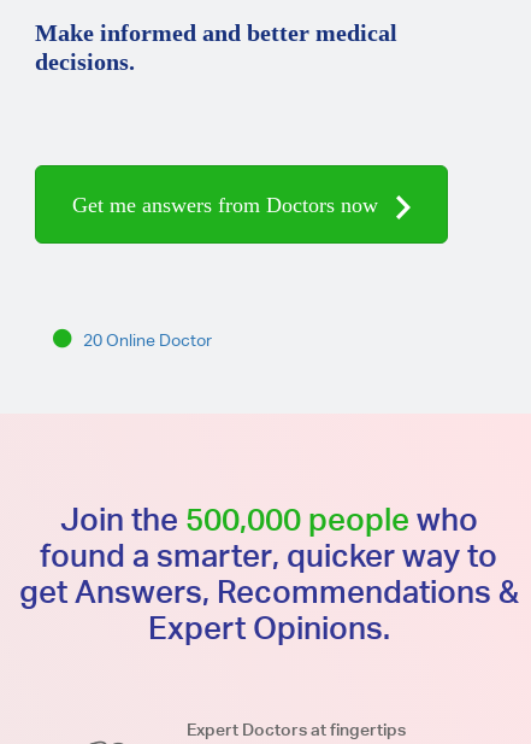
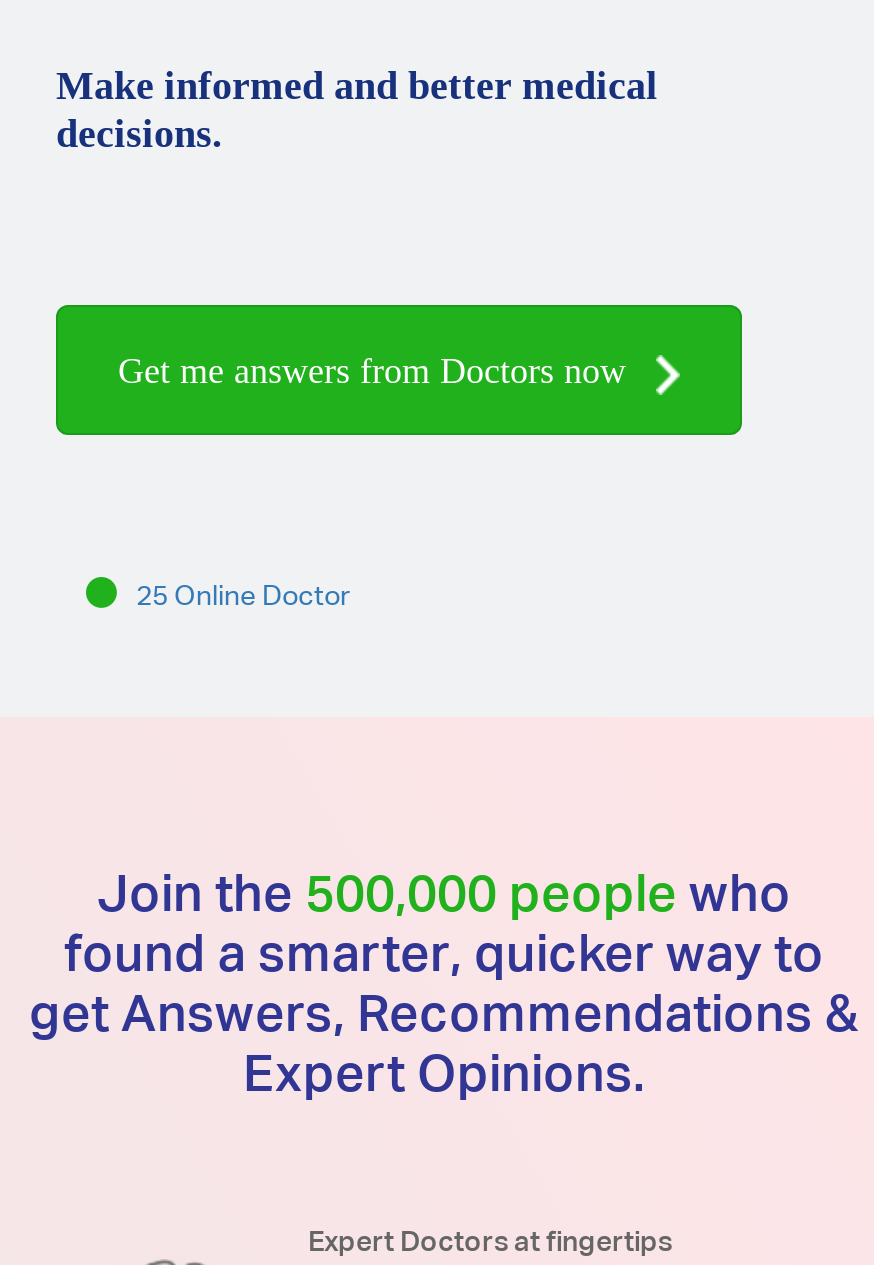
- 20 Online Doctor
+ 25 Online Doctor
